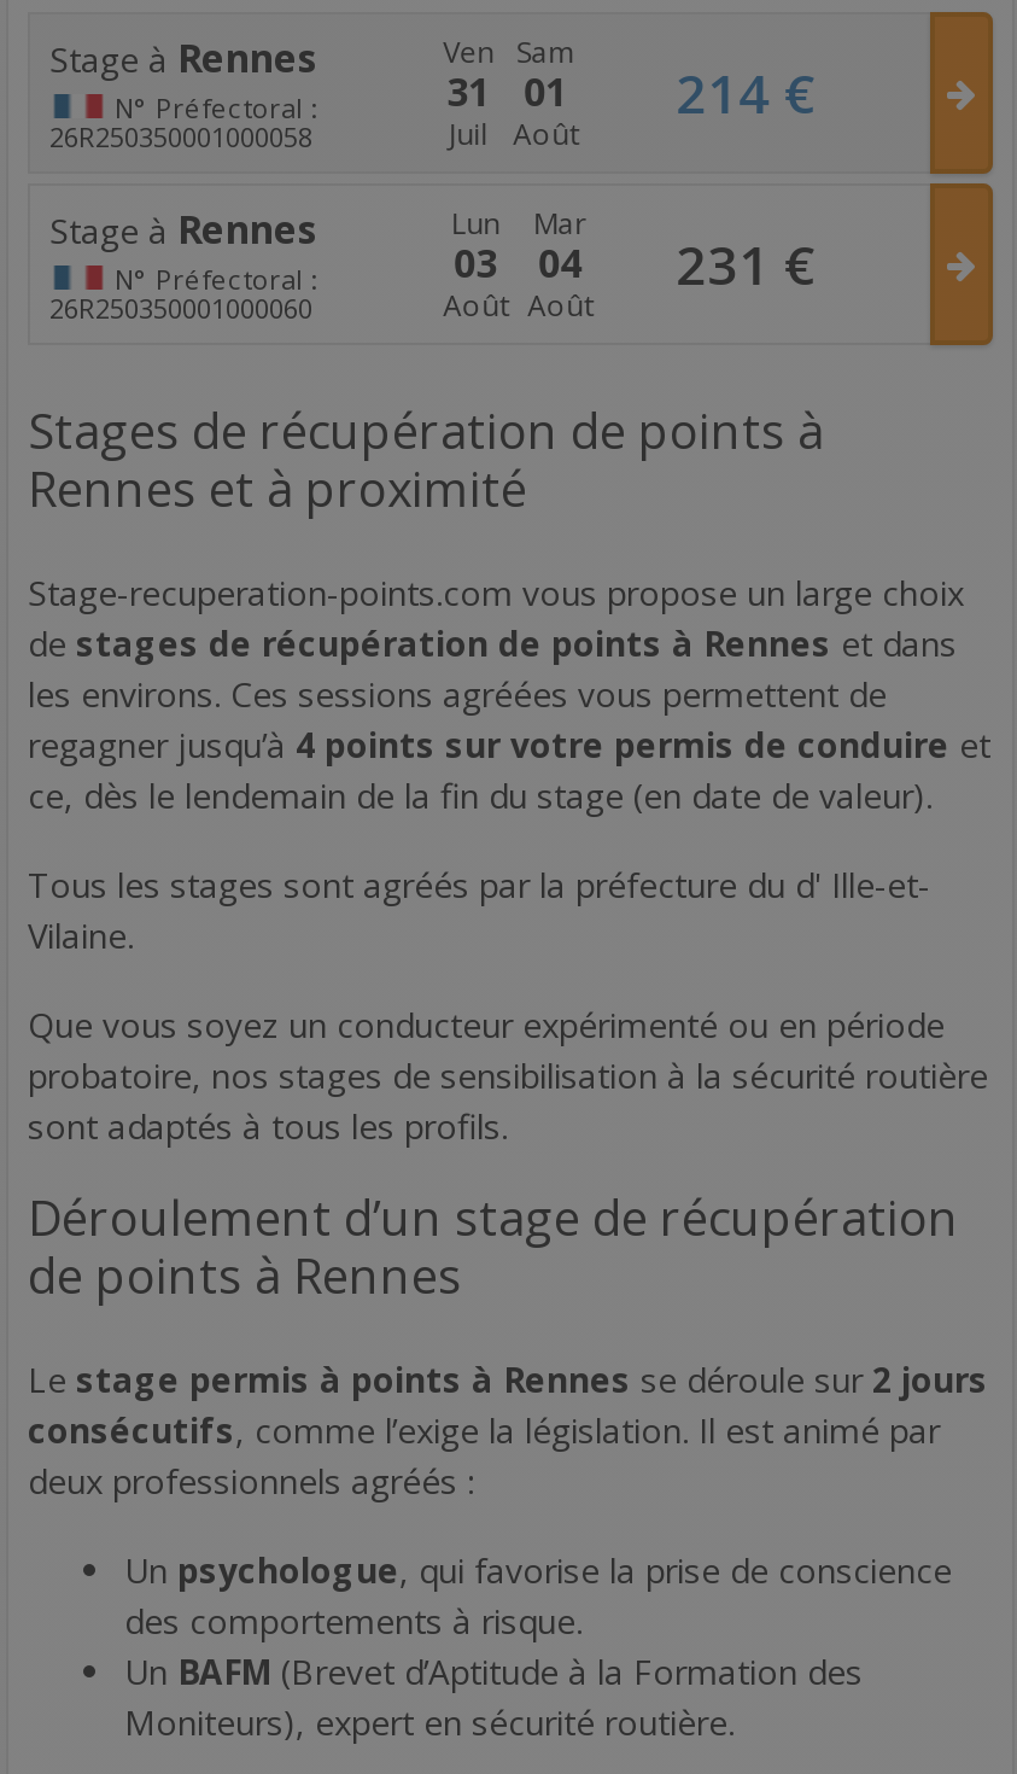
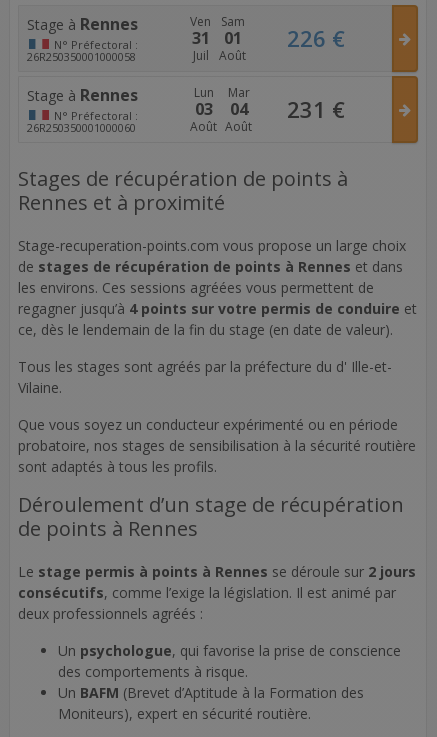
- 214 €
+ 226 €
